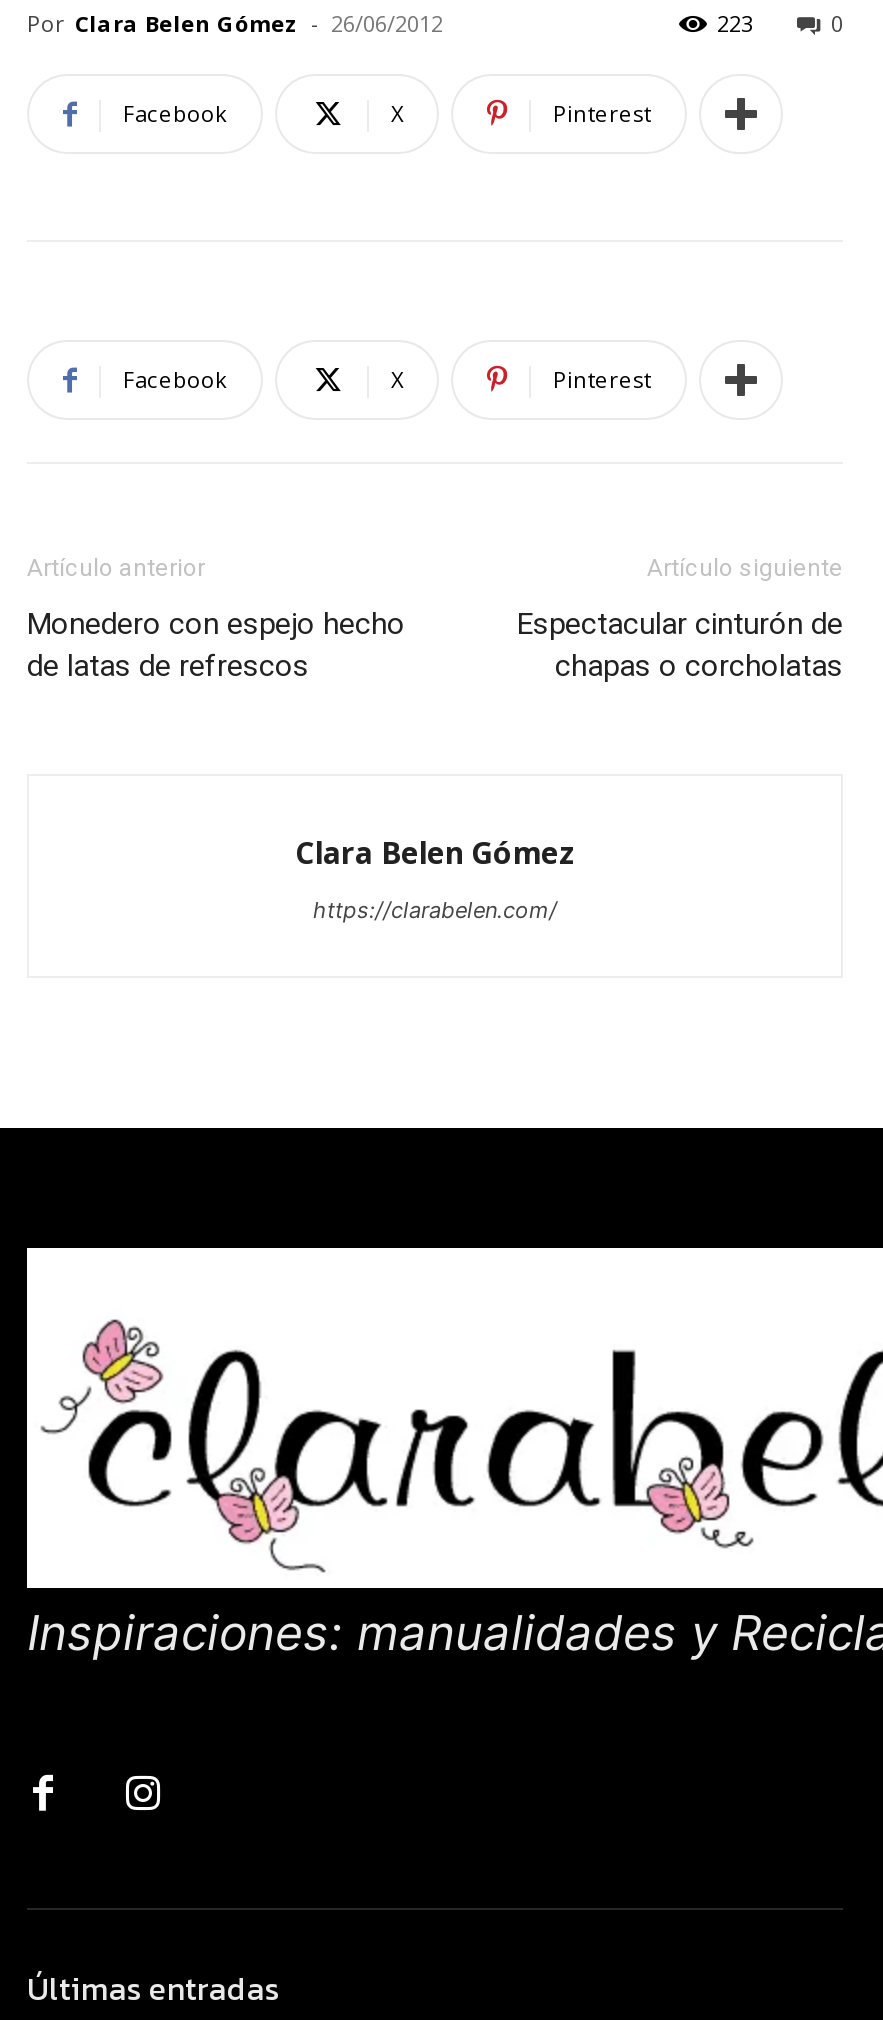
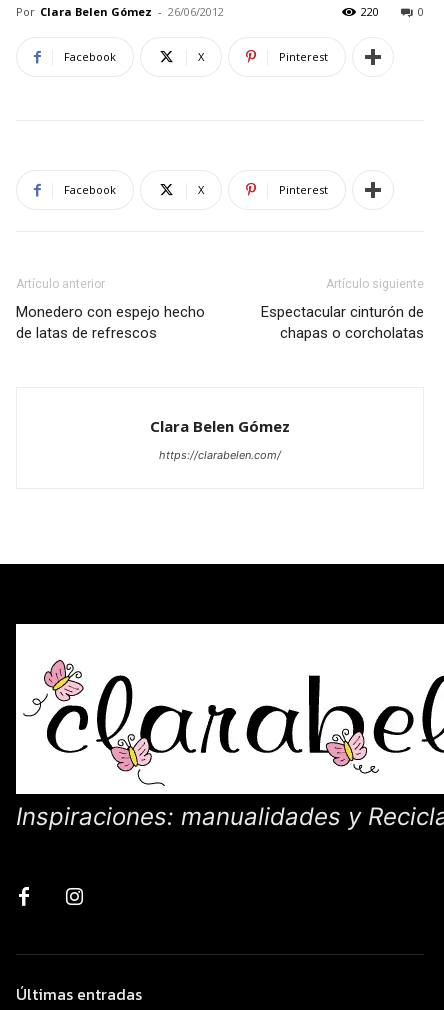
- 223
+ 220
